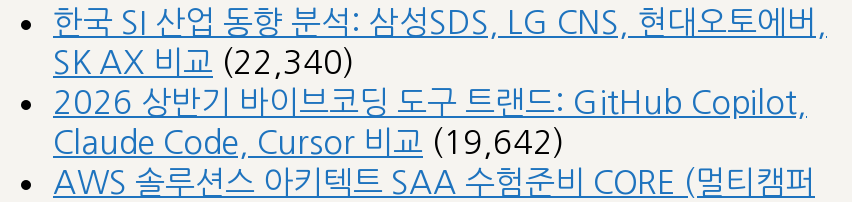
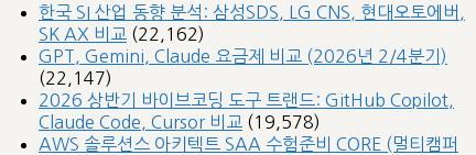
- SK AX 비교 (22,340)
+ SK AX 비교 (22,162)
+ GPT, Gemini, Claude 요금제 비교 (2026년 2/4분기)
+ (22,147)

- Claude Code, Cursor 비교 (19,642)
+ Claude Code, Cursor 비교 (19,578)
